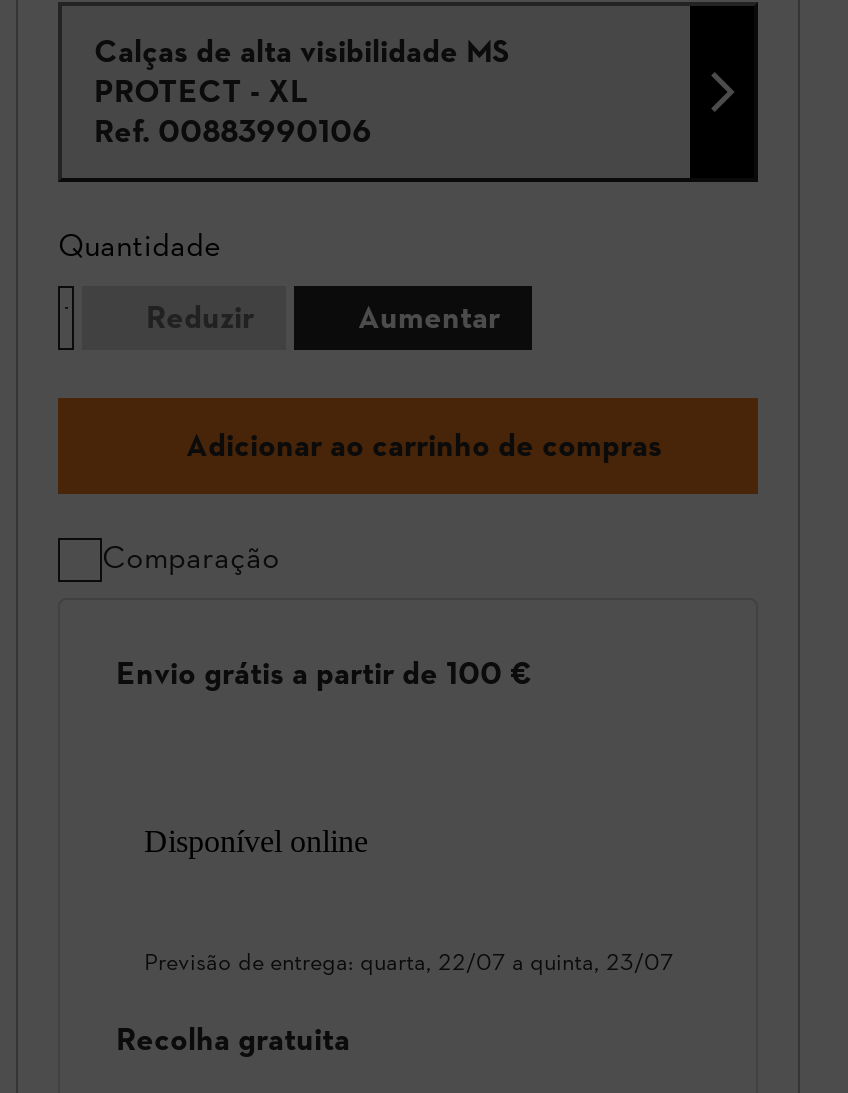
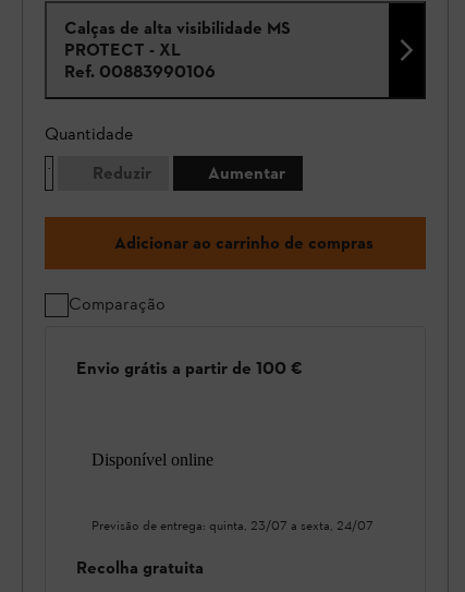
- Previsão de entrega: quarta, 22/07 a quinta, 23/07
+ Previsão de entrega: quinta, 23/07 a sexta, 24/07
